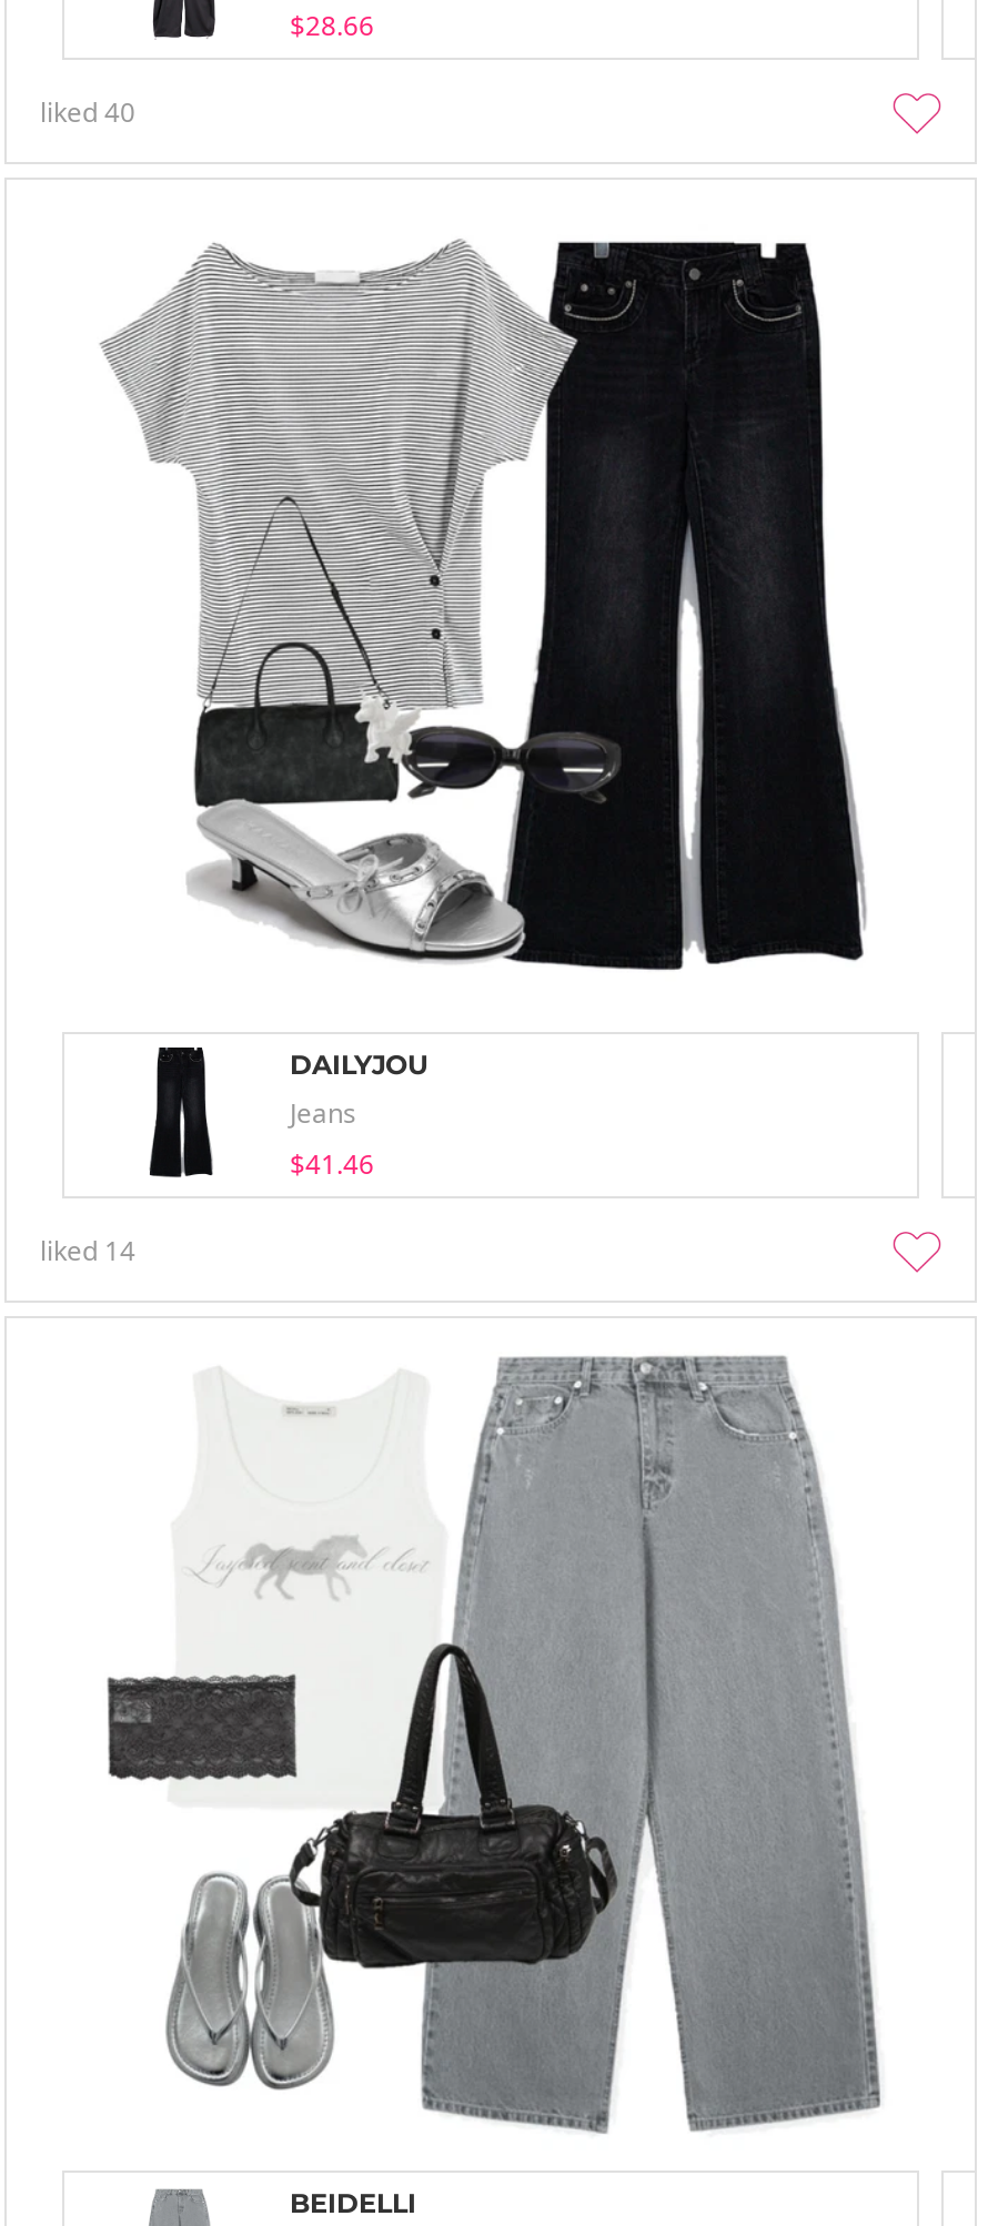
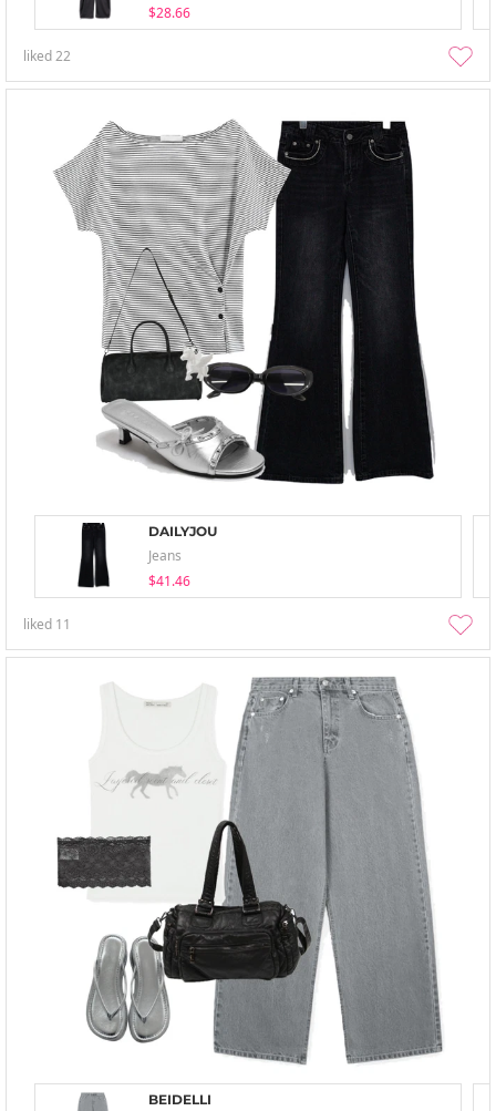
- liked 40
+ liked 22

- liked 14
+ liked 11
